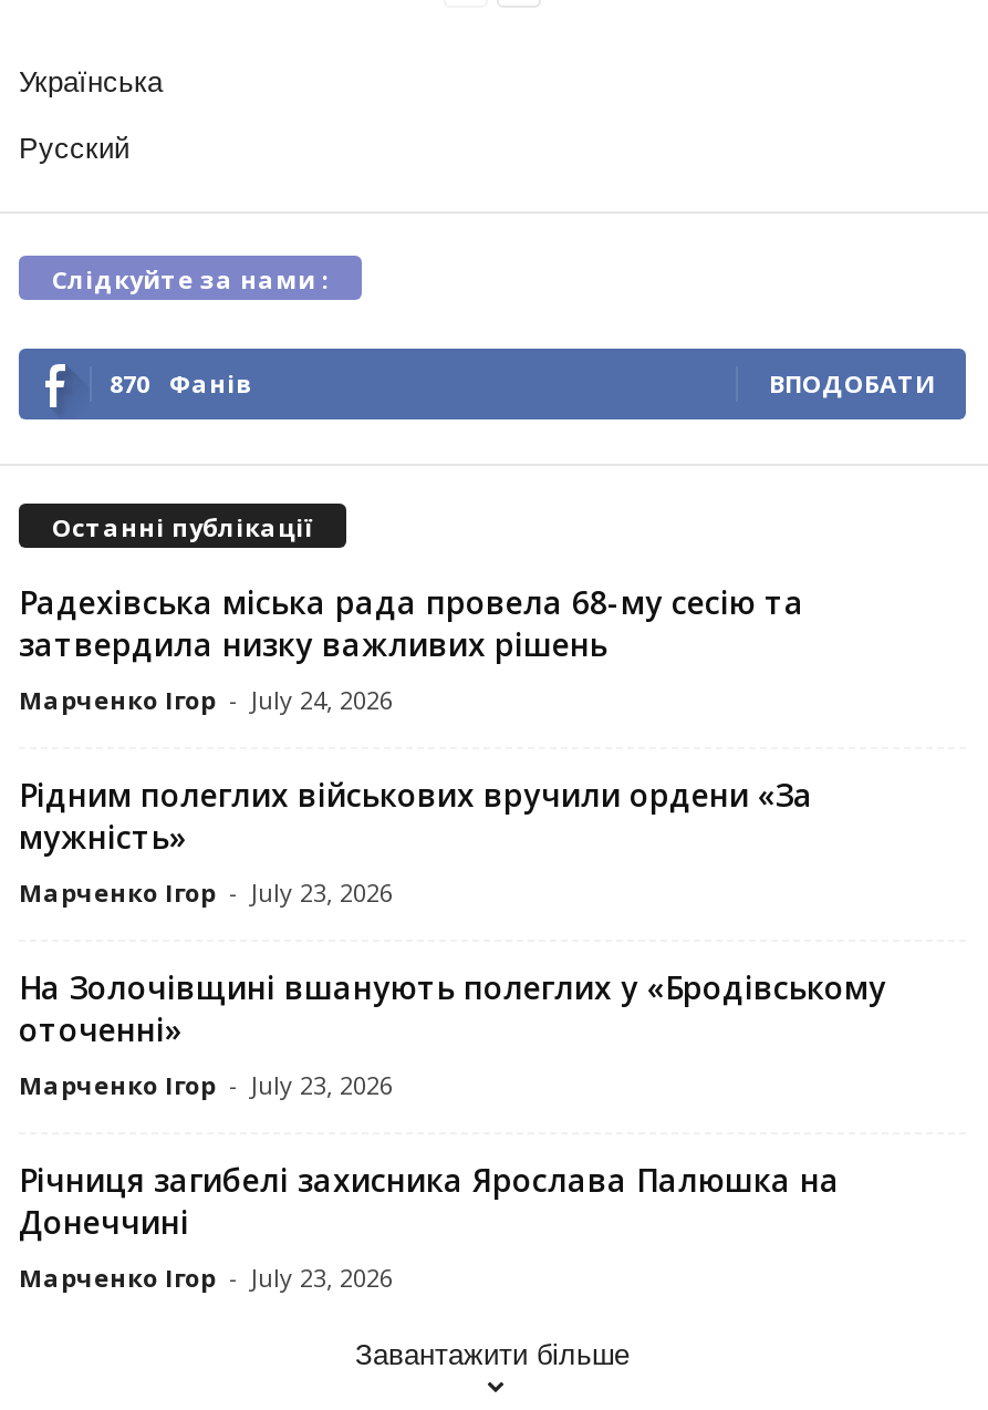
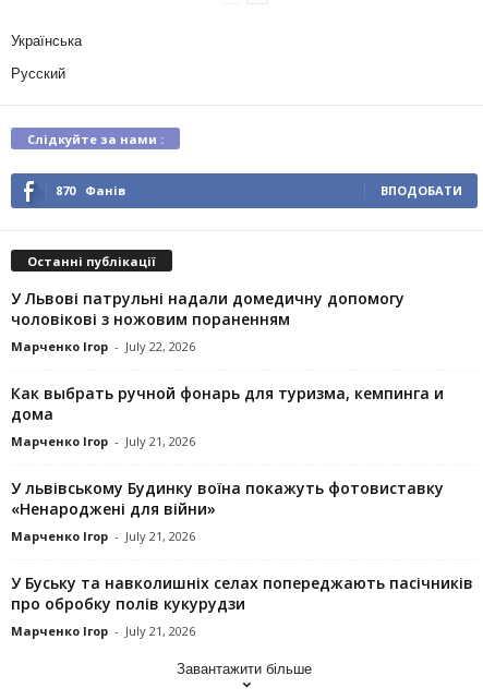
- Радехівська міська рада провела 68-му сесію та
- затвердила низку важливих рішень
- Марченко Ігор - July 24, 2026
+ У Львові патрульні надали домедичну допомогу
+ чоловікові з ножовим пораненням
+ Марченко Ігор - July 22, 2026

- Рідним полеглих військових вручили ордени «За
- мужність»
- Марченко Ігор - July 23, 2026
+ Как выбрать ручной фонарь для туризма, кемпинга и
+ дома
+ Марченко Ігор - July 21, 2026

- На Золочівщині вшанують полеглих у «Бродівському
- оточенні»
- Марченко Ігор - July 23, 2026
+ У львівському Будинку воїна покажуть фотовиставку
+ «Ненароджені для війни»
+ Марченко Ігор - July 21, 2026

- Річниця загибелі захисника Ярослава Палюшка на
- Донеччині
- Марченко Ігор - July 23, 2026
+ У Буську та навколишніх селах попереджають пасічників
+ про обробку полів кукурудзи
+ Марченко Ігор - July 21, 2026
